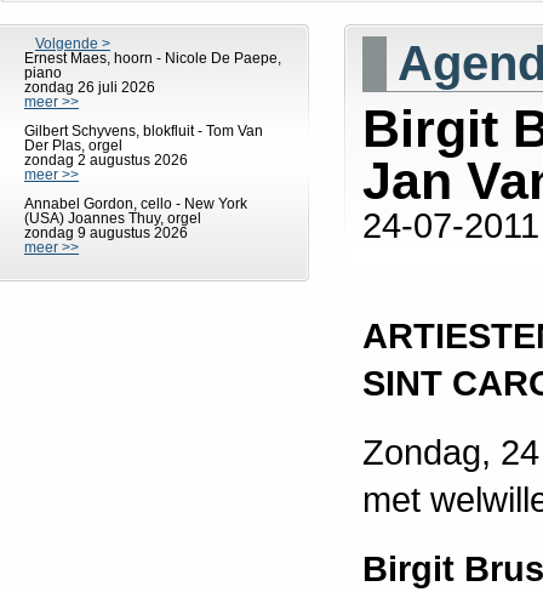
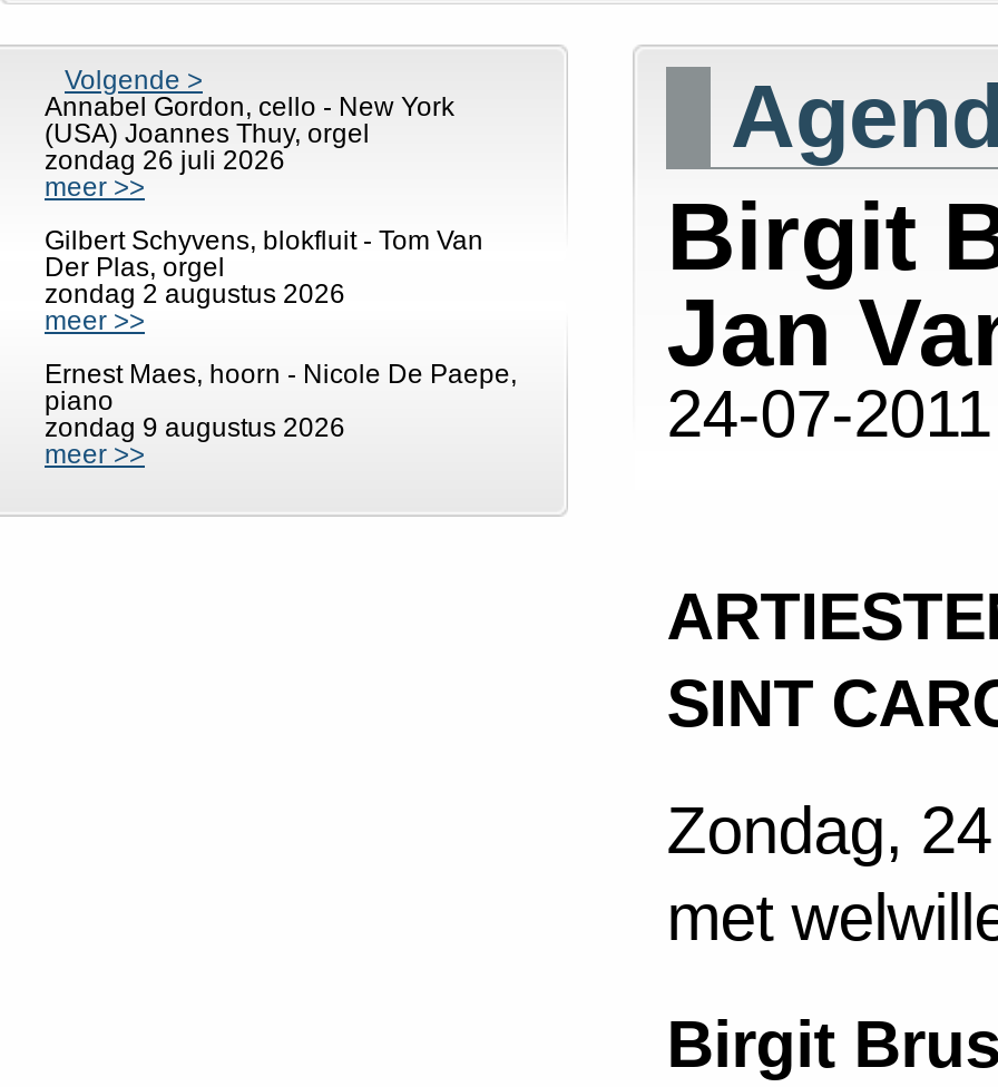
moved down: Ernest Maes, hoorn - Nicole De Paepe, | piano

moved up: Annabel Gordon, cello - New York | (USA) Joannes Thuy, orgel
